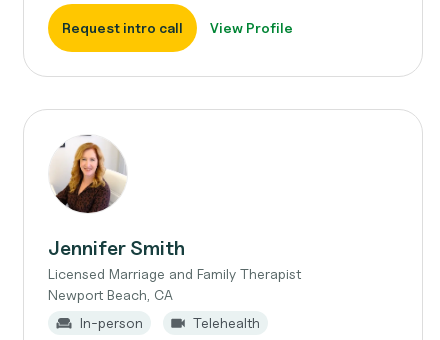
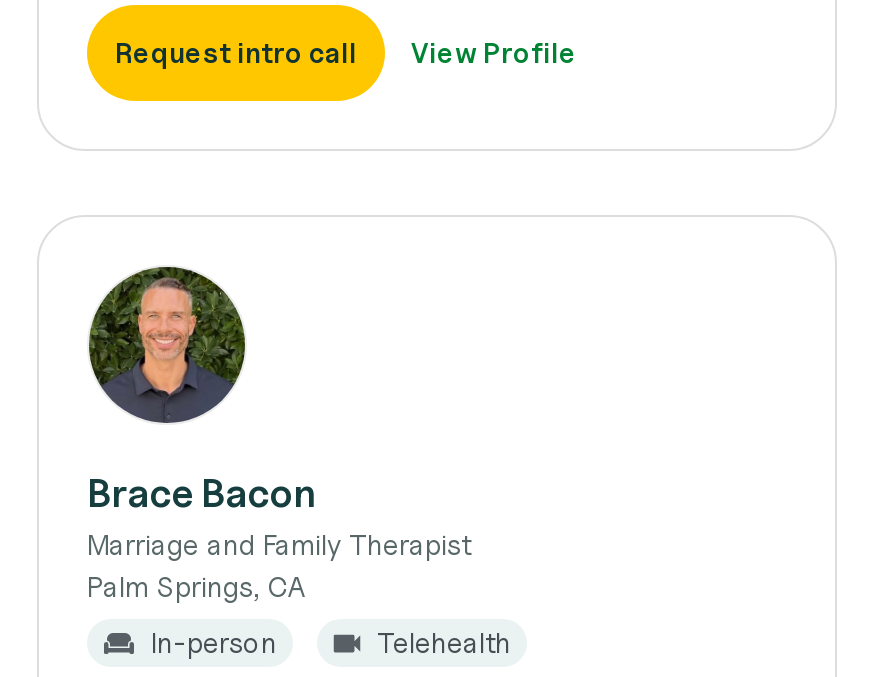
- [image]
- Jennifer Smith
- Licensed Marriage and Family Therapist
- Newport Beach, CA
+ [image]
+ Brace Bacon
+ Marriage and Family Therapist
+ Palm Springs, CA
